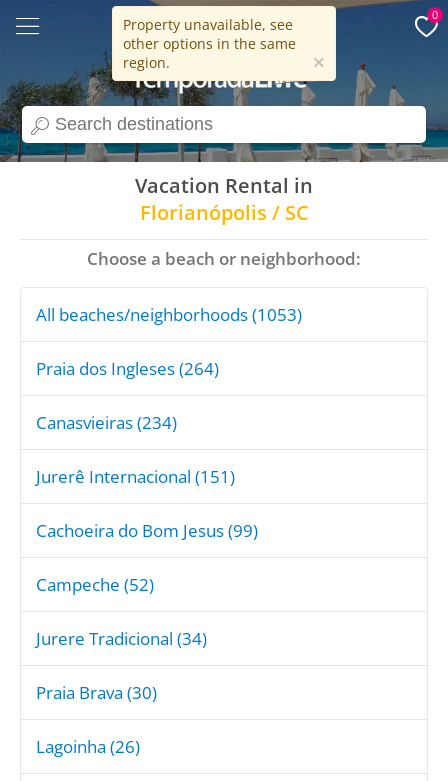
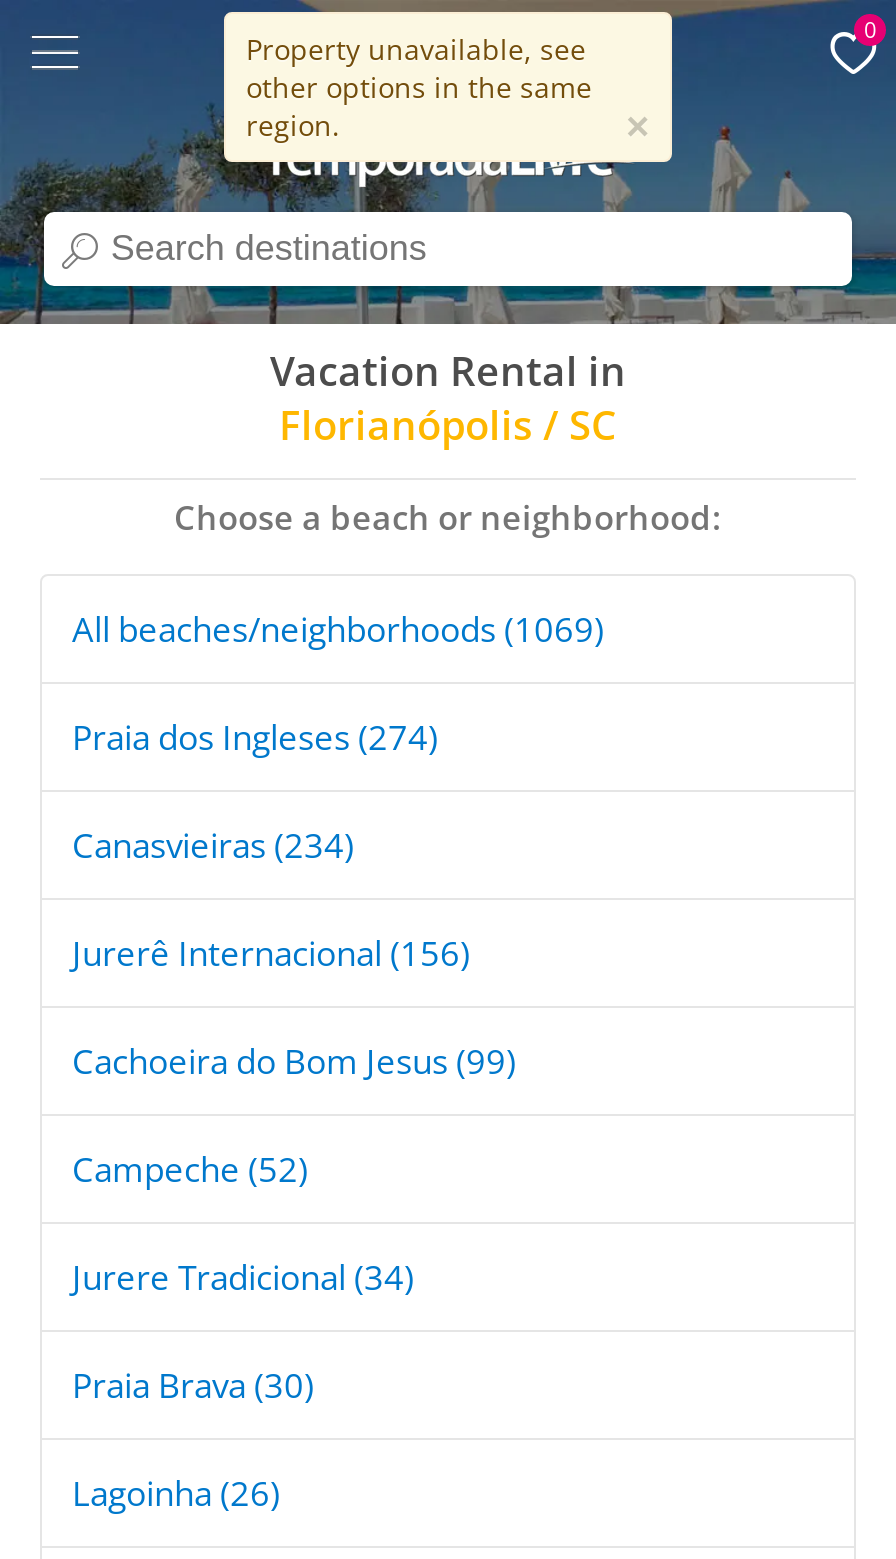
- All beaches/neighborhoods (1053)
+ All beaches/neighborhoods (1069)

- Praia dos Ingleses (264)
+ Praia dos Ingleses (274)

- Jurerê Internacional (151)
+ Jurerê Internacional (156)
